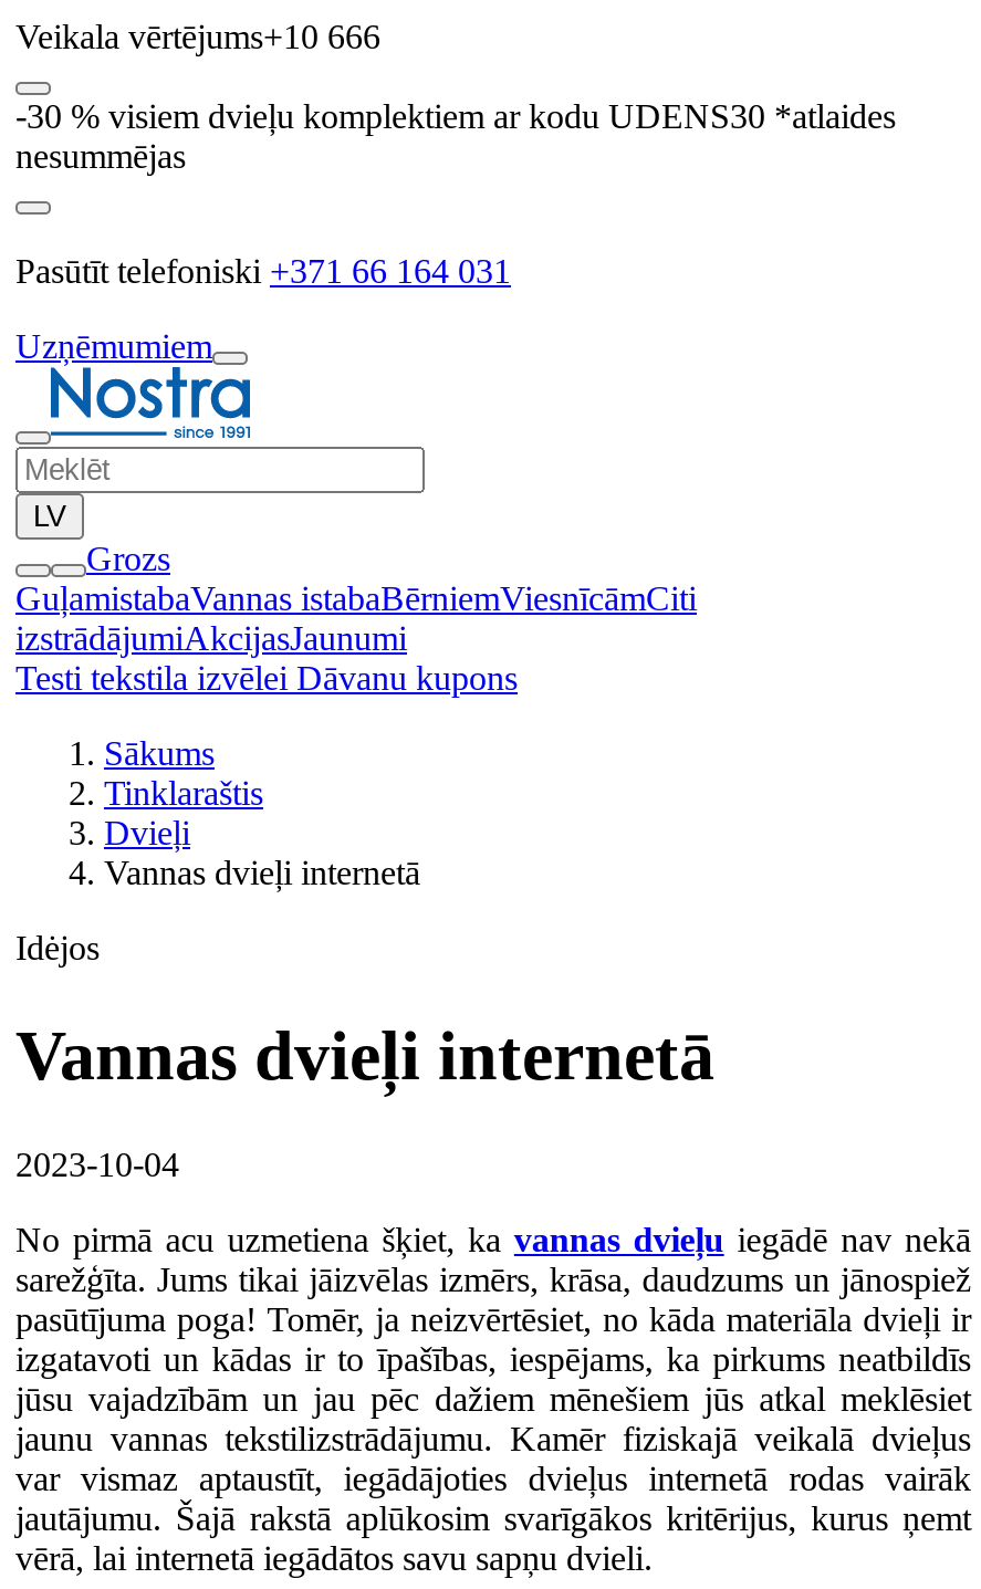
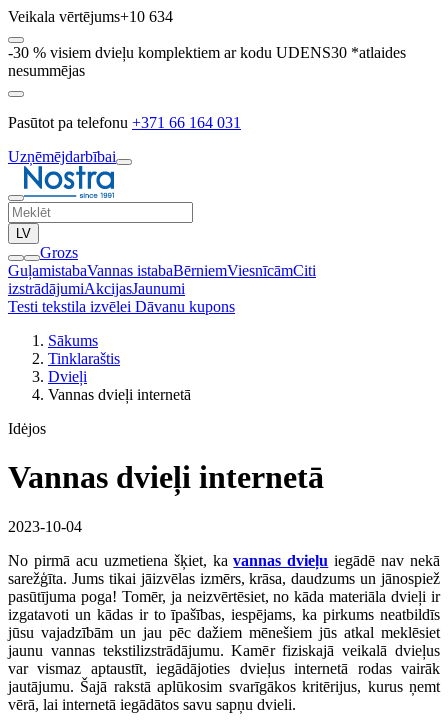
- Veikala vērtējums+10 666
+ Veikala vērtējums+10 634

- Pasūtīt telefoniski +371 66 164 031
+ Pasūtot pa telefonu +371 66 164 031

- Uzņēmumiem
+ Uzņēmējdarbībai
